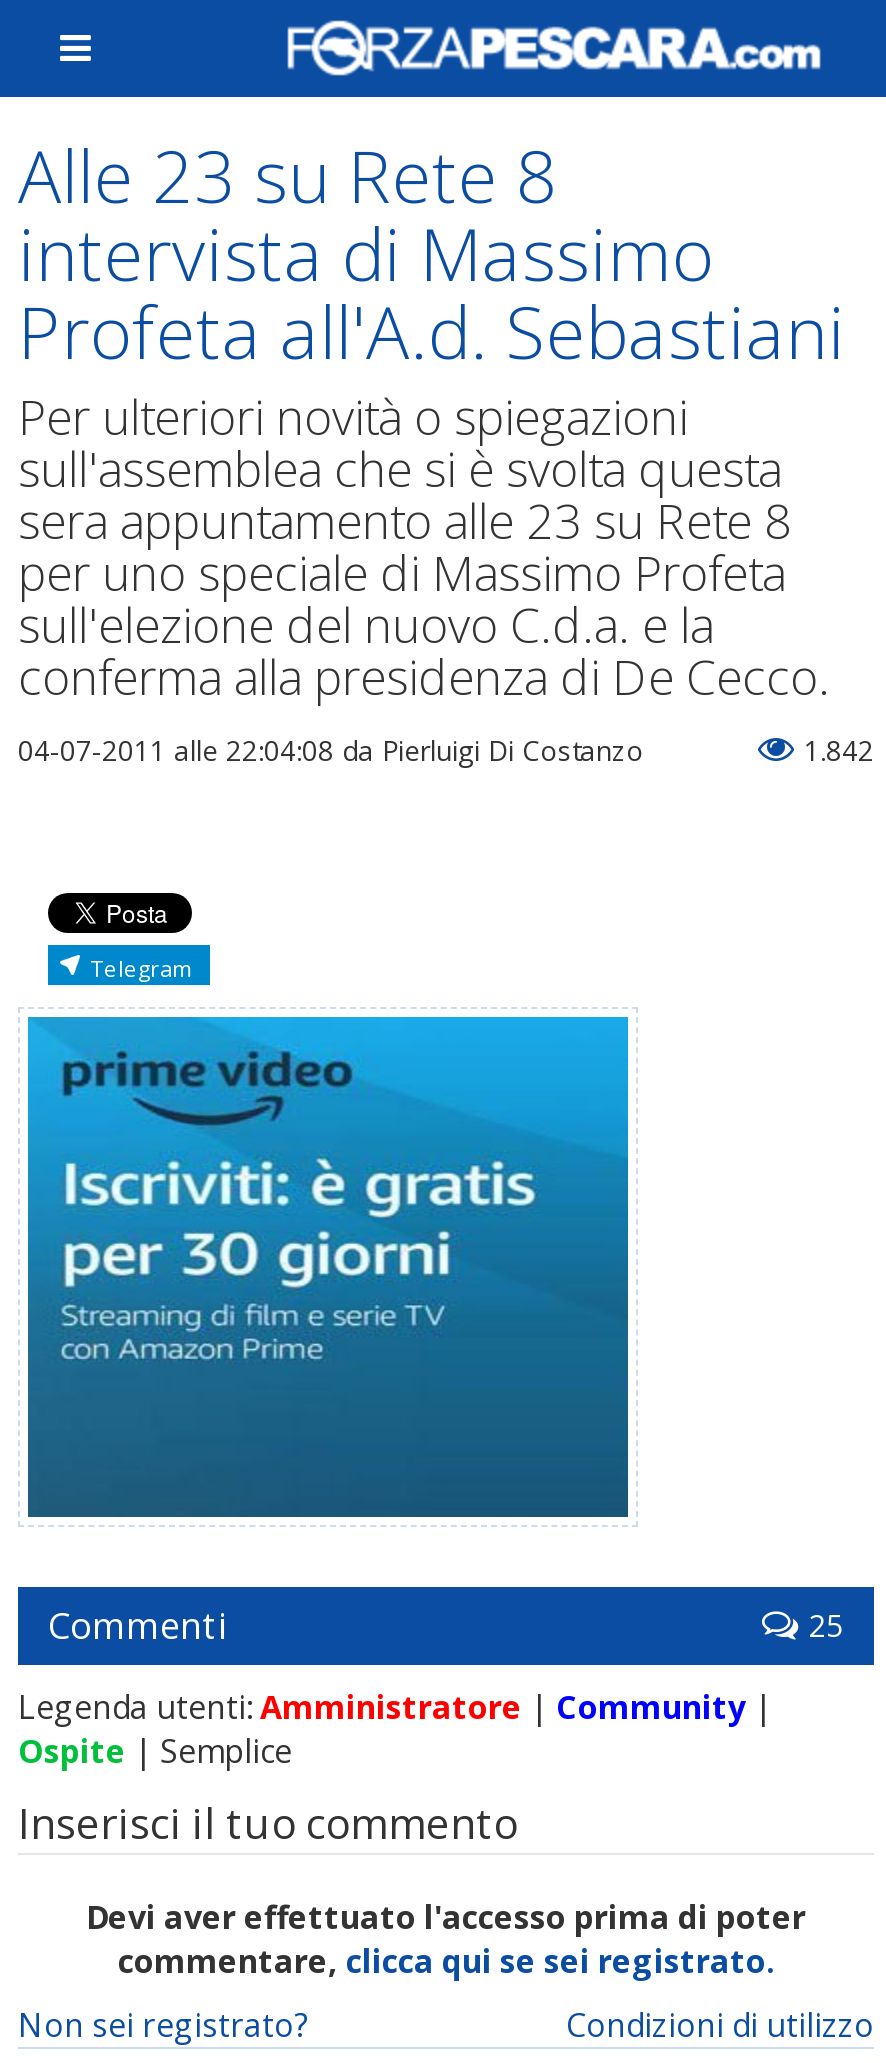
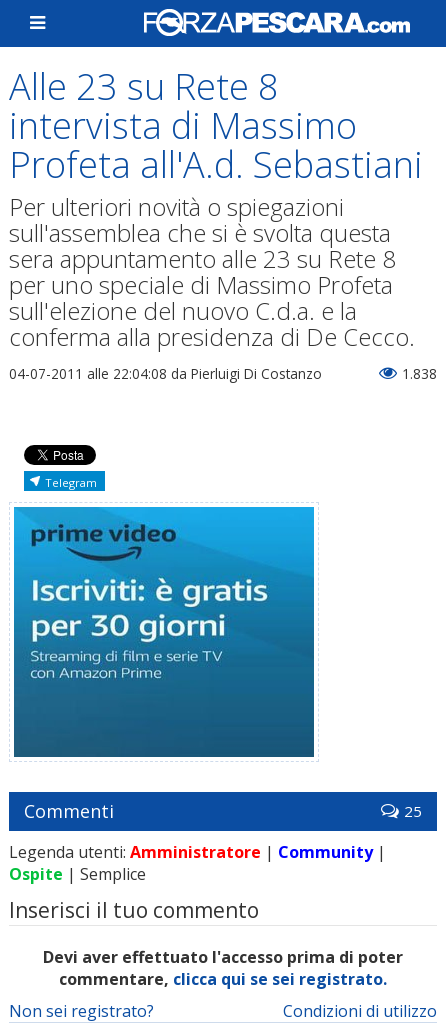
- 1.842
+ 1.838
